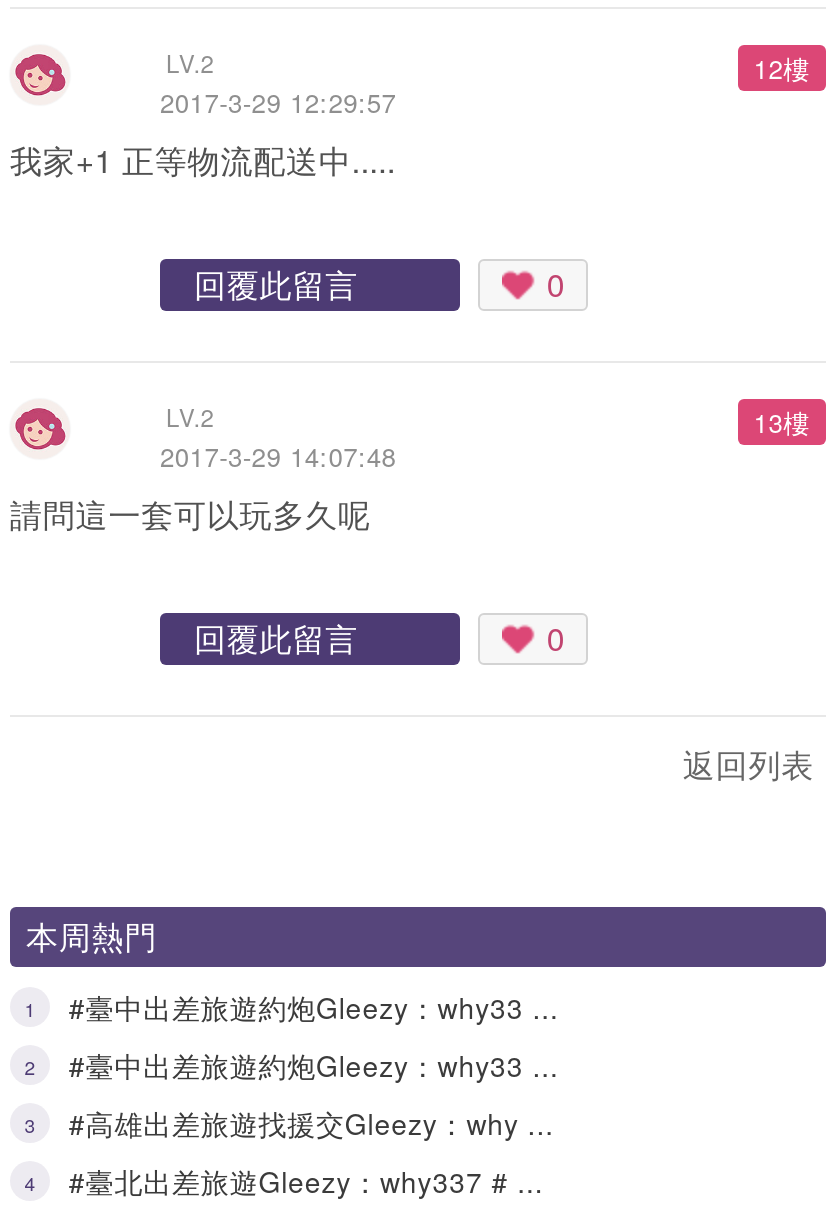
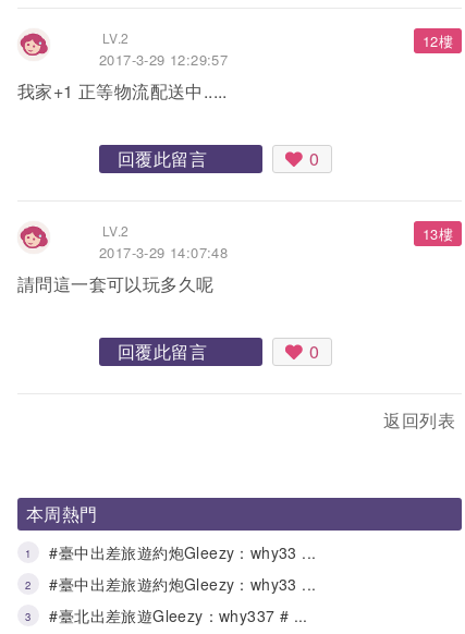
- #高雄出差旅遊找援交Gleezy：why ...
- 4
